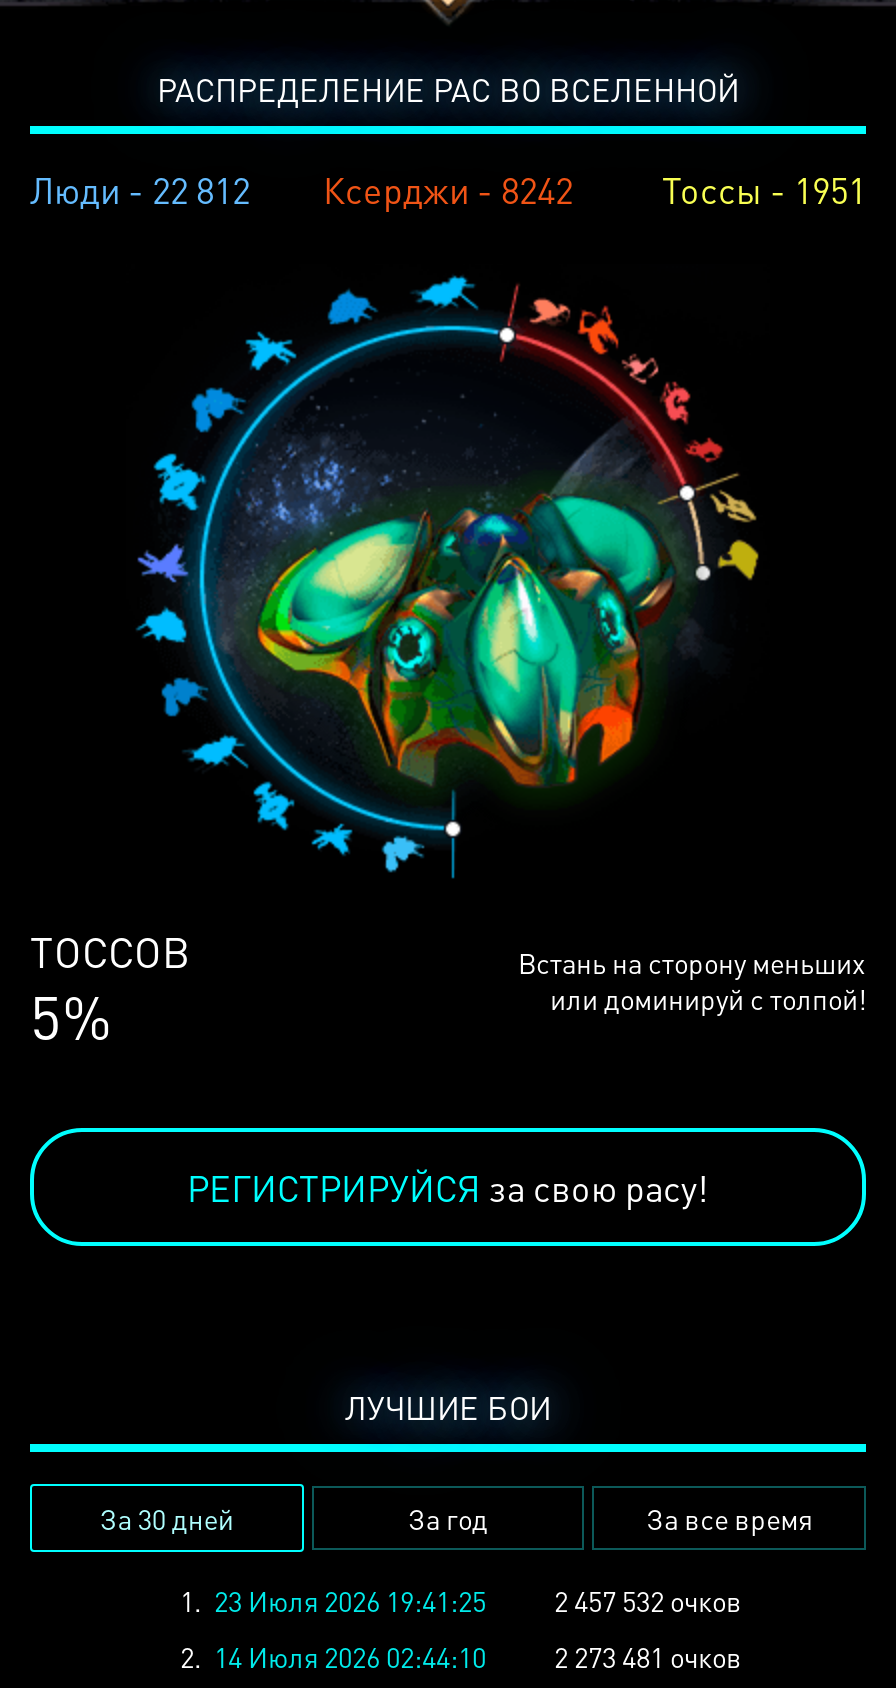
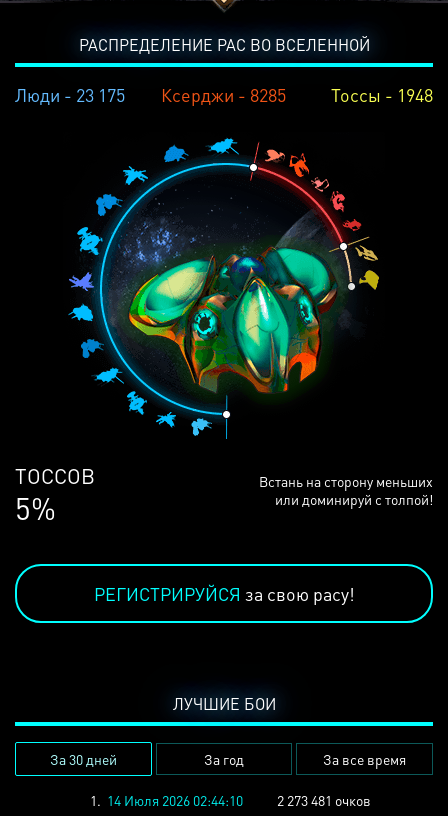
- Люди - 22 812
+ Люди - 23 175

- Ксерджи - 8242
+ Ксерджи - 8285

- Тоссы - 1951
+ Тоссы - 1948

- 1. 23 Июля 2026 19:41:25
- 2 457 532 очков
- 2. 14 Июля 2026 02:44:10
+ 1. 14 Июля 2026 02:44:10
